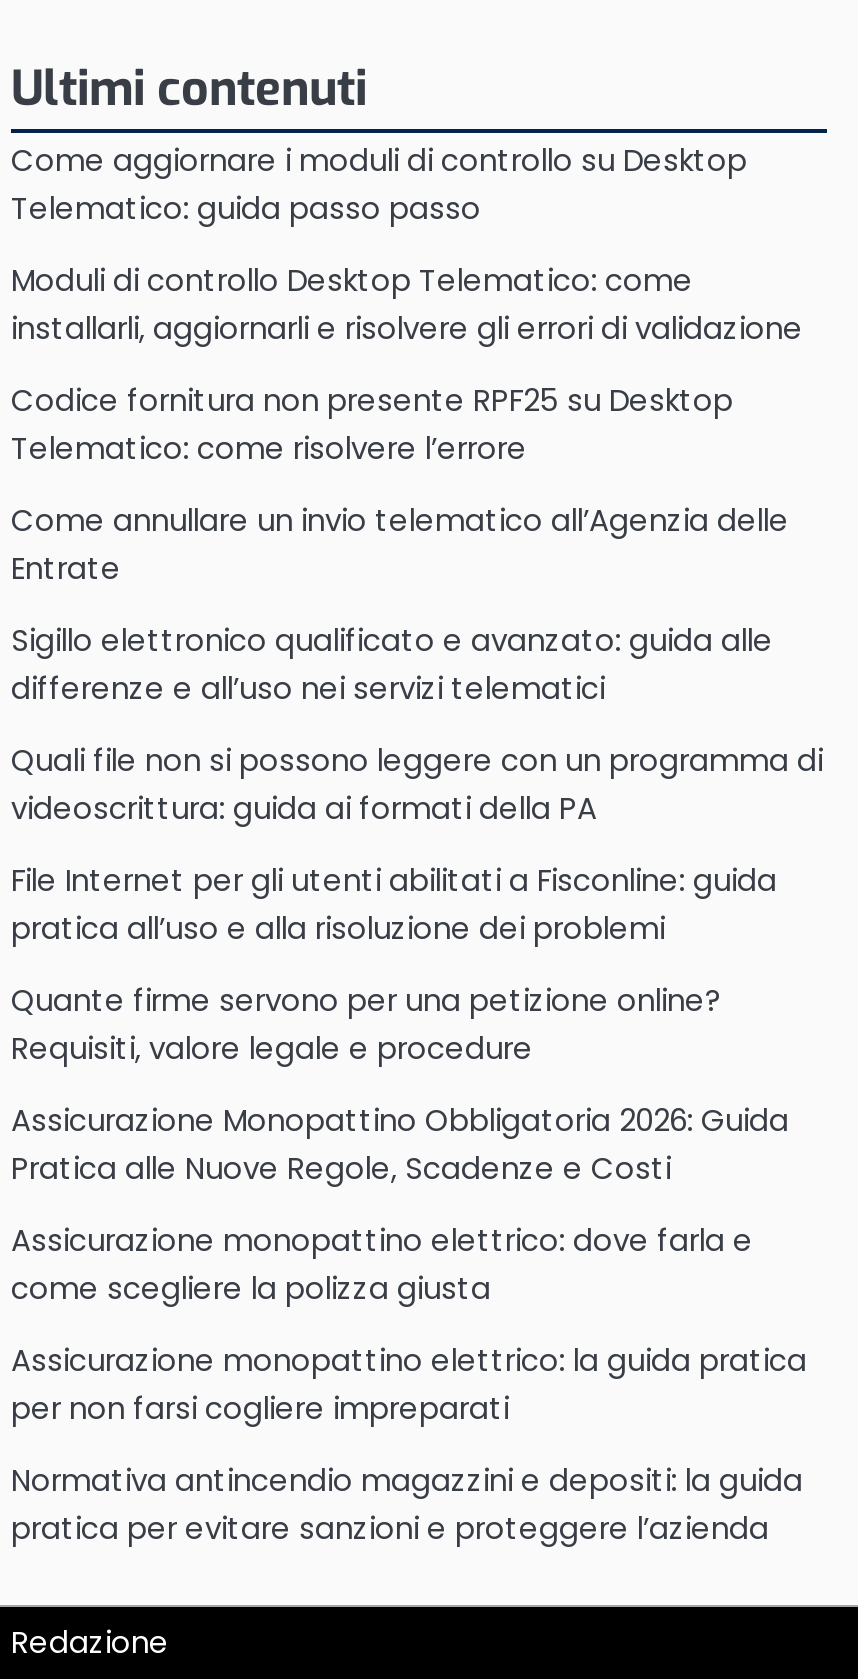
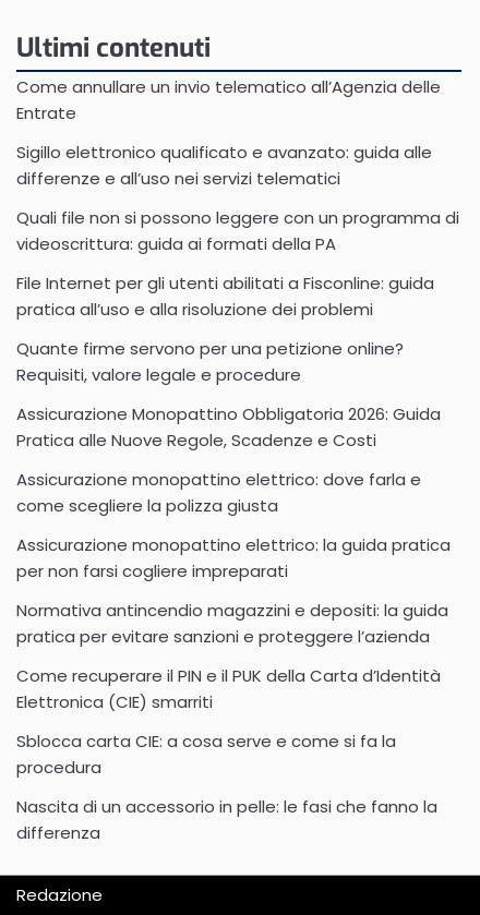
- Come aggiornare i moduli di controllo su Desktop
- Telematico: guida passo passo
- Moduli di controllo Desktop Telematico: come
- installarli, aggiornarli e risolvere gli errori di validazione
- Codice fornitura non presente RPF25 su Desktop
- Telematico: come risolvere l’errore

moved up: Come annullare un invio telematico all’Agenzia delle | Entrate | Sigillo elettronico qualificato e avanzato: guida alle | ... | Normativa antincendio magazzini e depositi: la guida | pratica per evitare sanzioni e proteggere l’azienda

+ Come recuperare il PIN e il PUK della Carta d’Identità
+ Elettronica (CIE) smarriti
+ Sblocca carta CIE: a cosa serve e come si fa la
+ procedura
+ Nascita di un accessorio in pelle: le fasi che fanno la
+ differenza
